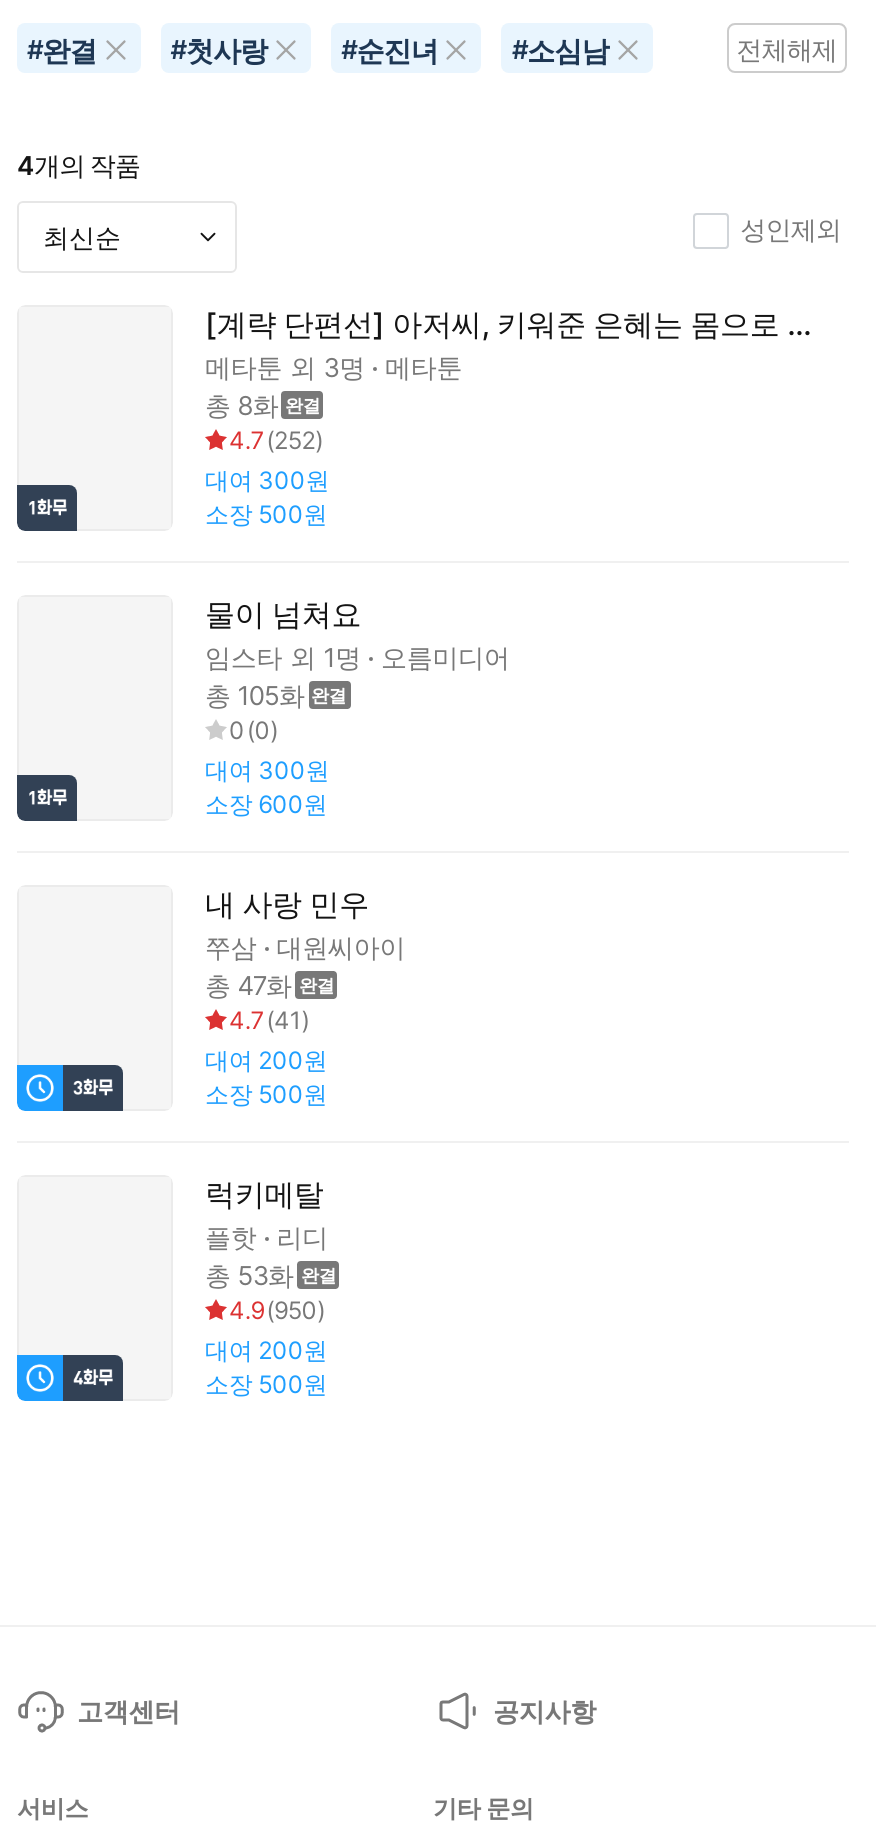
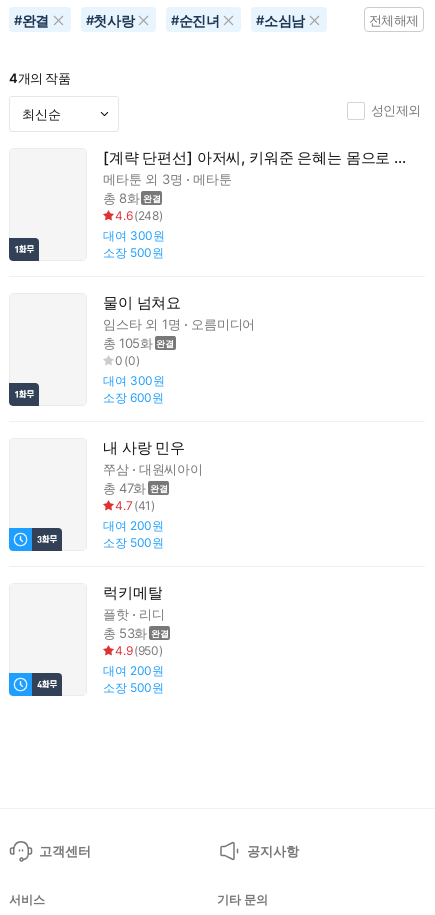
- 4.7 (252)
+ 4.6 (248)
